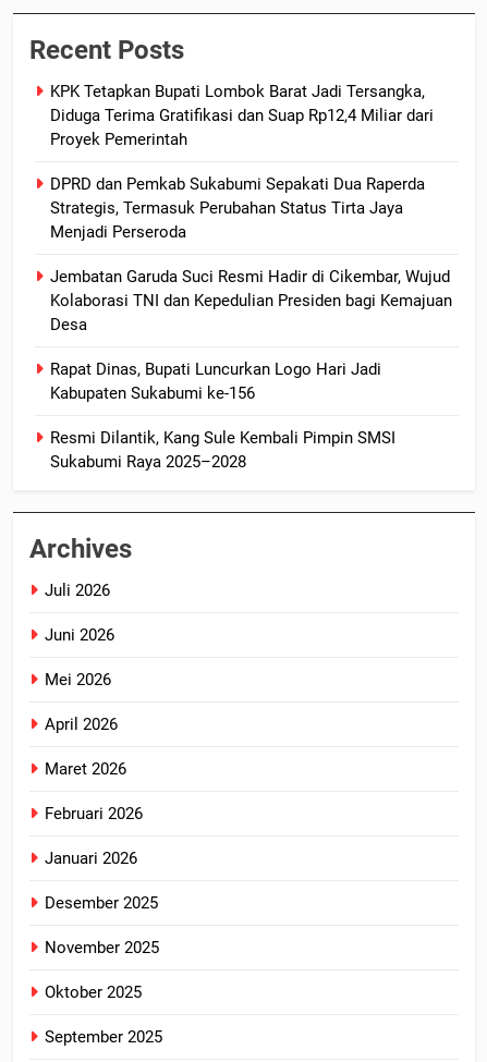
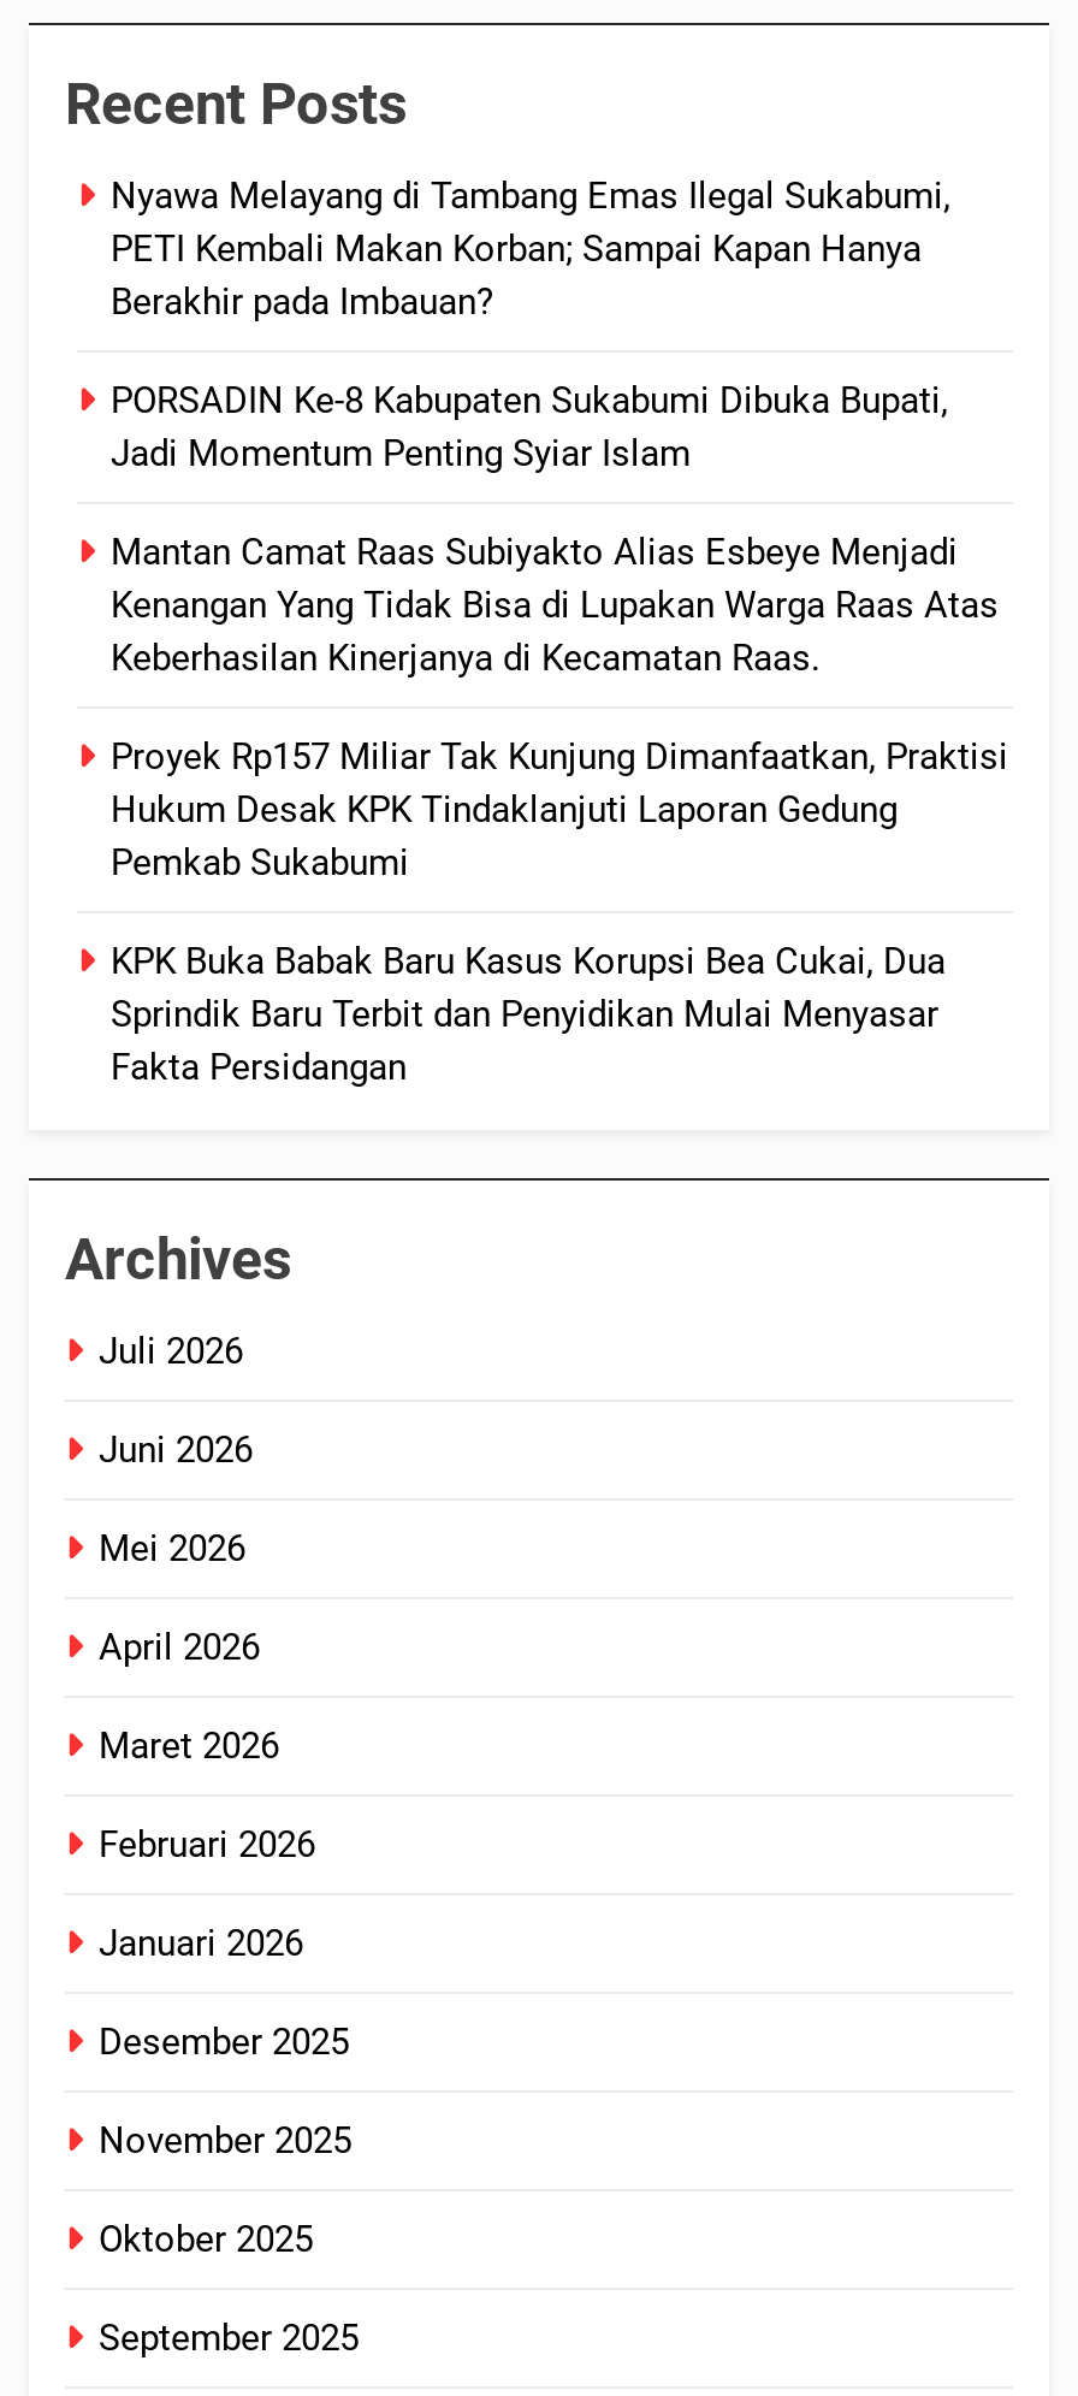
- KPK Tetapkan Bupati Lombok Barat Jadi Tersangka,
- Diduga Terima Gratifikasi dan Suap Rp12,4 Miliar dari
- Proyek Pemerintah
+ Nyawa Melayang di Tambang Emas Ilegal Sukabumi,
+ PETI Kembali Makan Korban; Sampai Kapan Hanya
+ Berakhir pada Imbauan?

- DPRD dan Pemkab Sukabumi Sepakati Dua Raperda
- Strategis, Termasuk Perubahan Status Tirta Jaya
- Menjadi Perseroda
+ PORSADIN Ke-8 Kabupaten Sukabumi Dibuka Bupati,
+ Jadi Momentum Penting Syiar Islam

- Jembatan Garuda Suci Resmi Hadir di Cikembar, Wujud
- Kolaborasi TNI dan Kepedulian Presiden bagi Kemajuan
- Desa
+ Mantan Camat Raas Subiyakto Alias Esbeye Menjadi
+ Kenangan Yang Tidak Bisa di Lupakan Warga Raas Atas
+ Keberhasilan Kinerjanya di Kecamatan Raas.

- Rapat Dinas, Bupati Luncurkan Logo Hari Jadi
- Kabupaten Sukabumi ke-156
+ Proyek Rp157 Miliar Tak Kunjung Dimanfaatkan, Praktisi
+ Hukum Desak KPK Tindaklanjuti Laporan Gedung
+ Pemkab Sukabumi

- Resmi Dilantik, Kang Sule Kembali Pimpin SMSI
- Sukabumi Raya 2025–2028
+ KPK Buka Babak Baru Kasus Korupsi Bea Cukai, Dua
+ Sprindik Baru Terbit dan Penyidikan Mulai Menyasar
+ Fakta Persidangan
